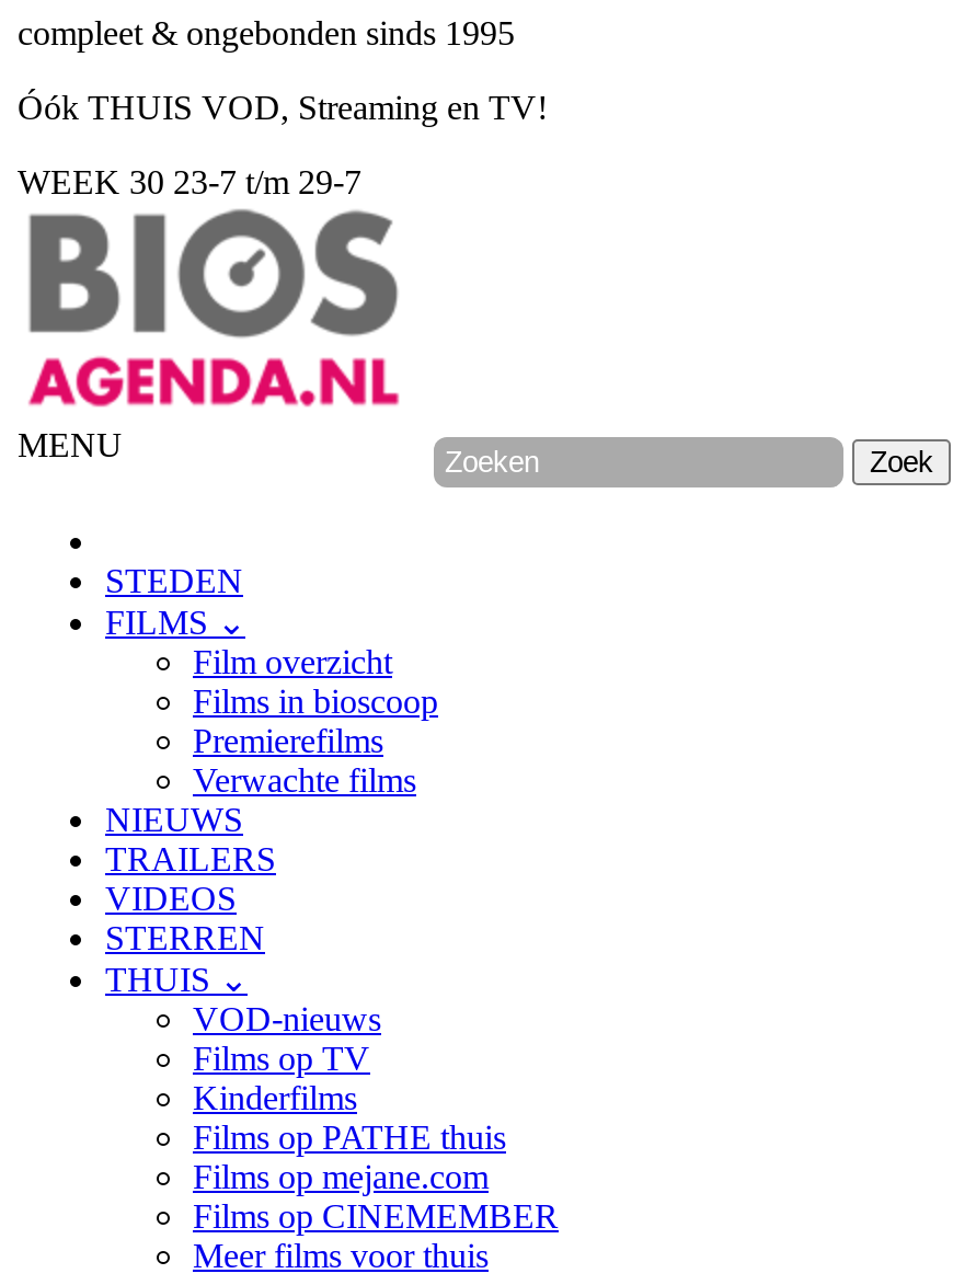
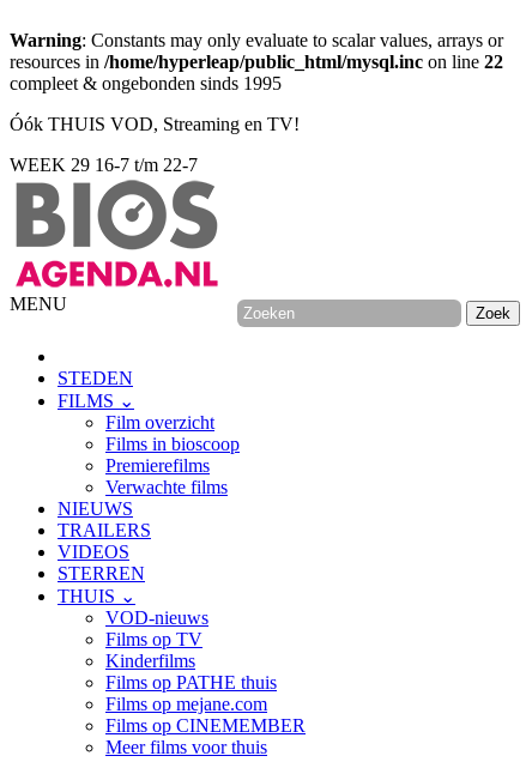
+ Warning: Constants may only evaluate to scalar values, arrays or
+ resources in /home/hyperleap/public_html/mysql.inc on line 22

- WEEK 30 23-7 t/m 29-7
+ WEEK 29 16-7 t/m 22-7
